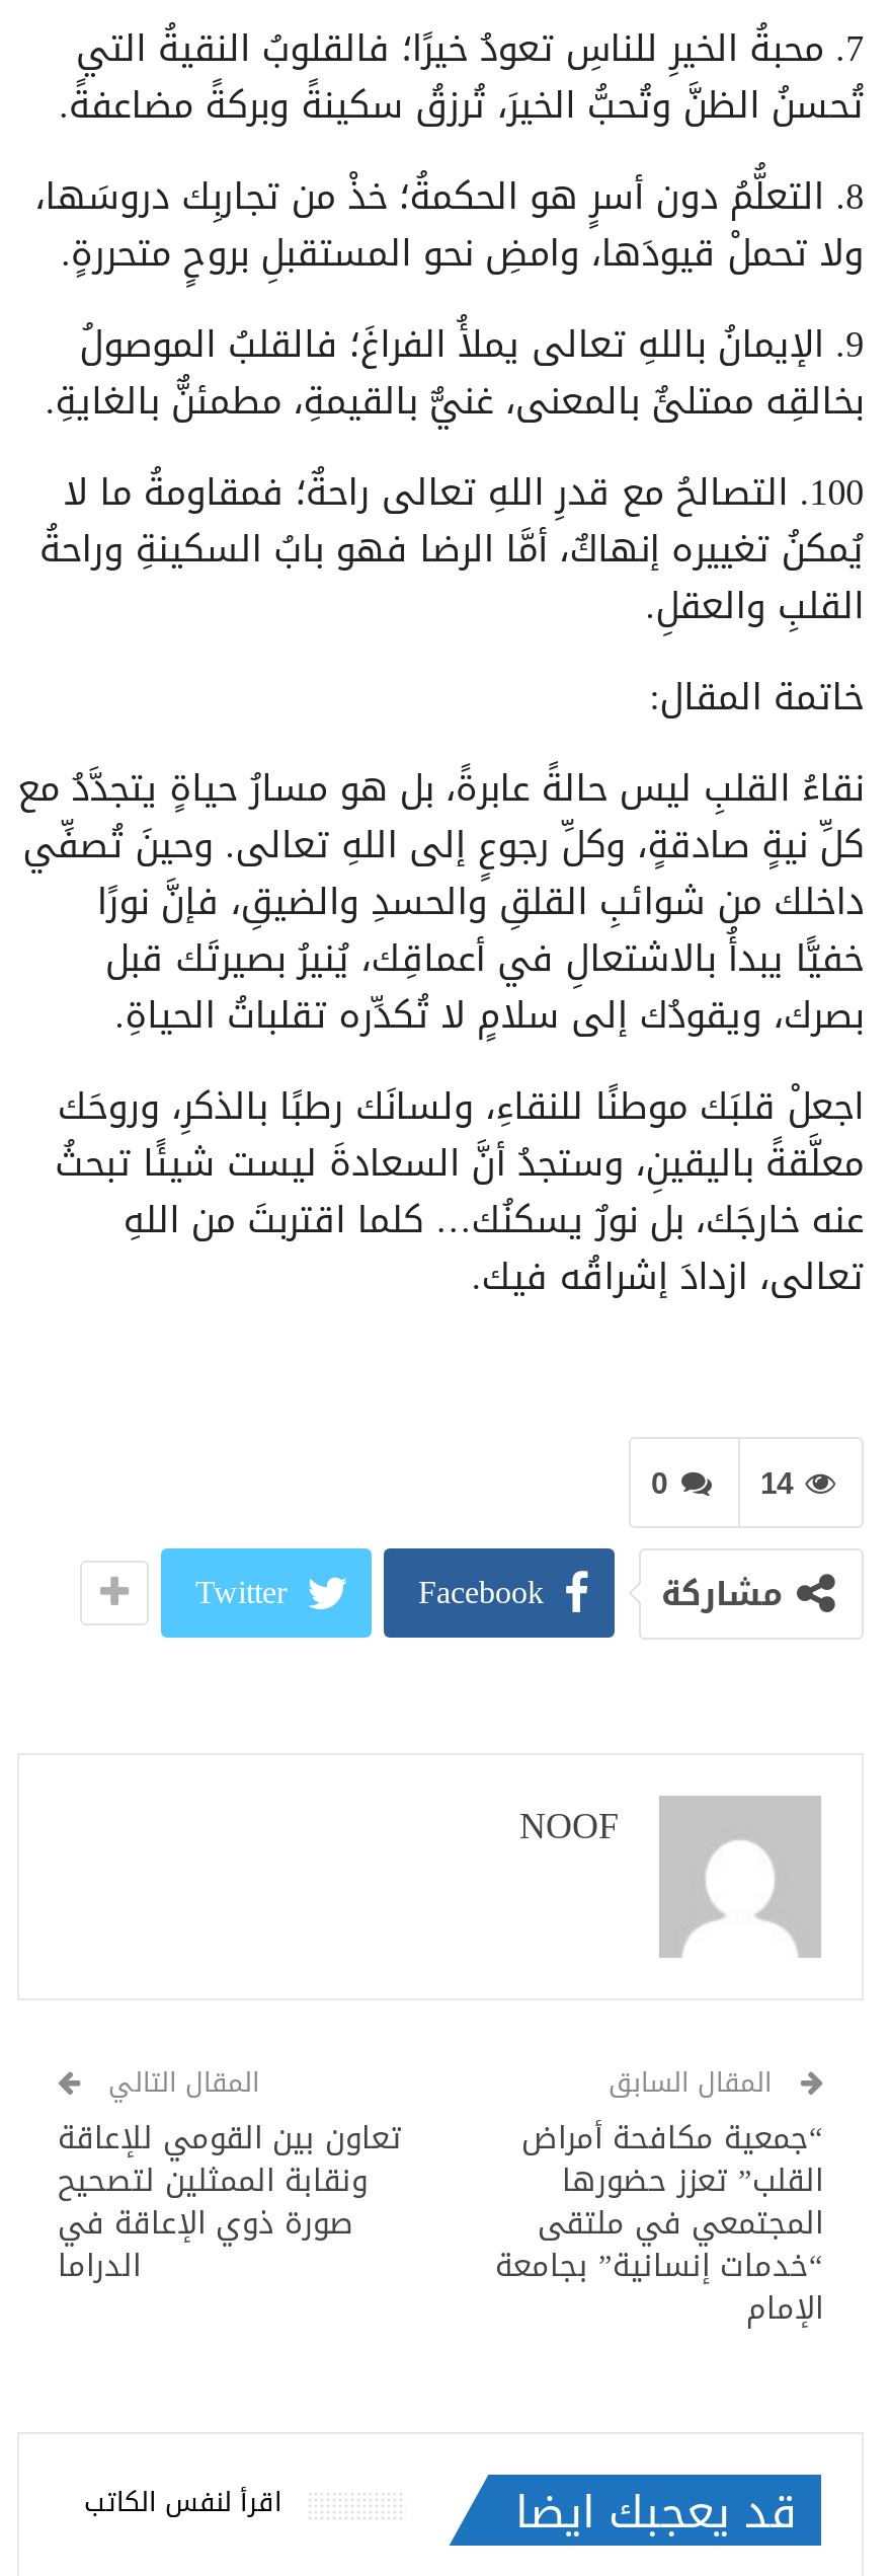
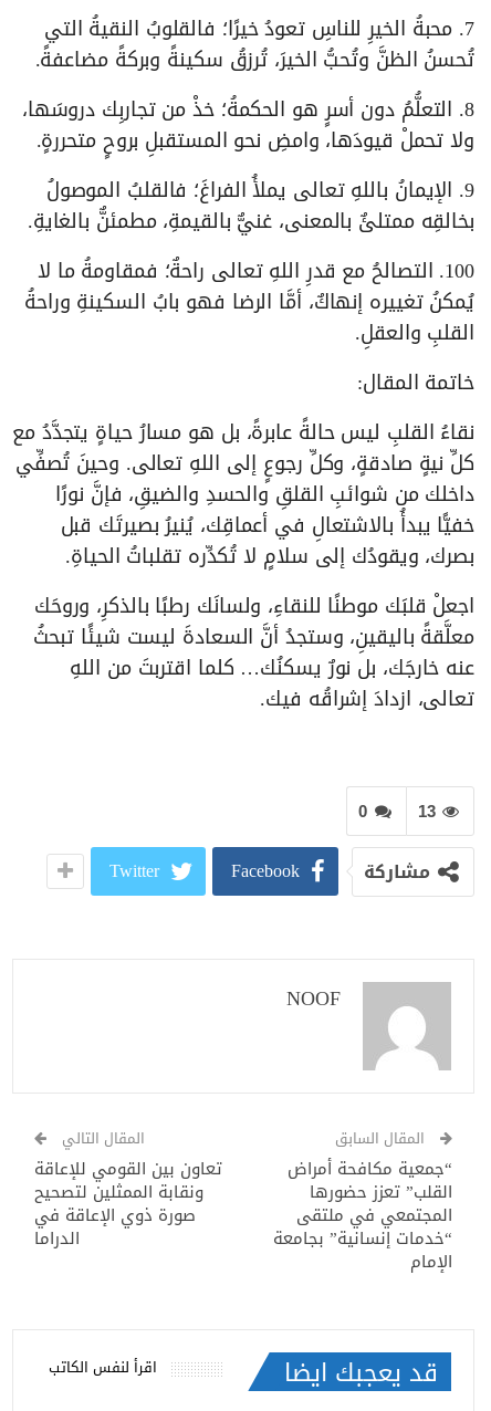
- 14
+ 13
